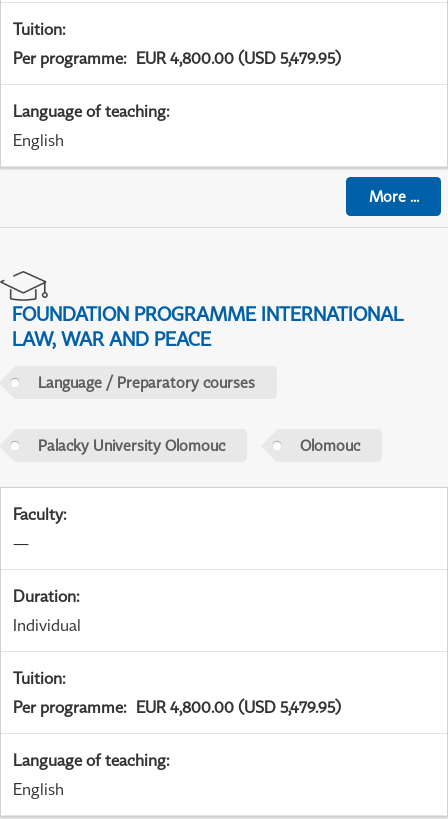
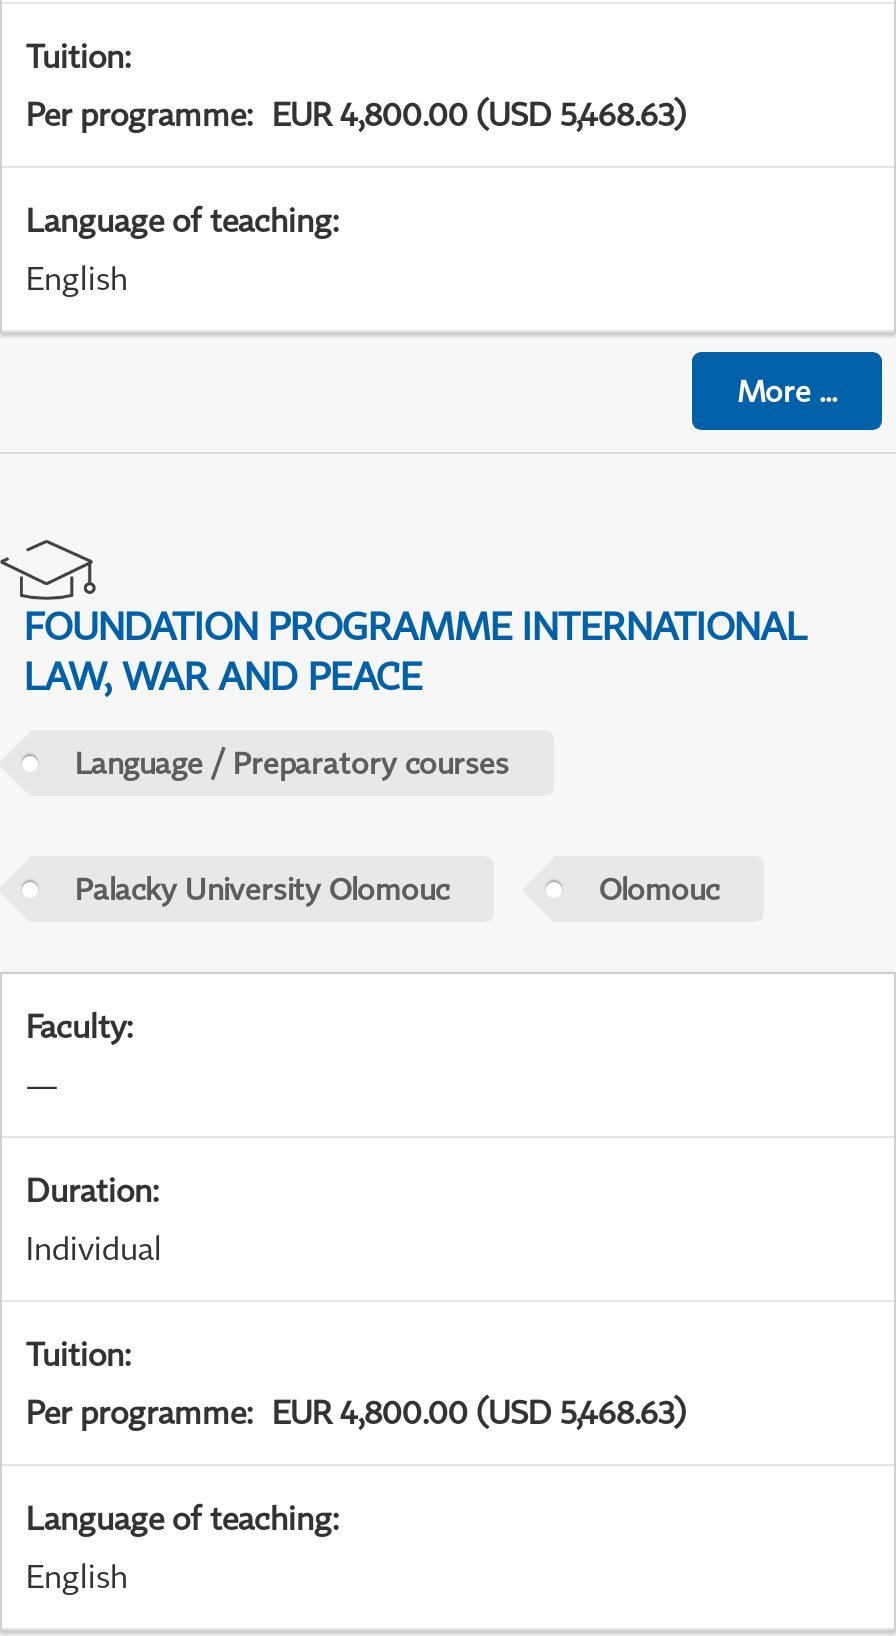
- Per programme: EUR 4,800.00 (USD 5,479.95)
+ Per programme: EUR 4,800.00 (USD 5,468.63)

- Per programme: EUR 4,800.00 (USD 5,479.95)
+ Per programme: EUR 4,800.00 (USD 5,468.63)
